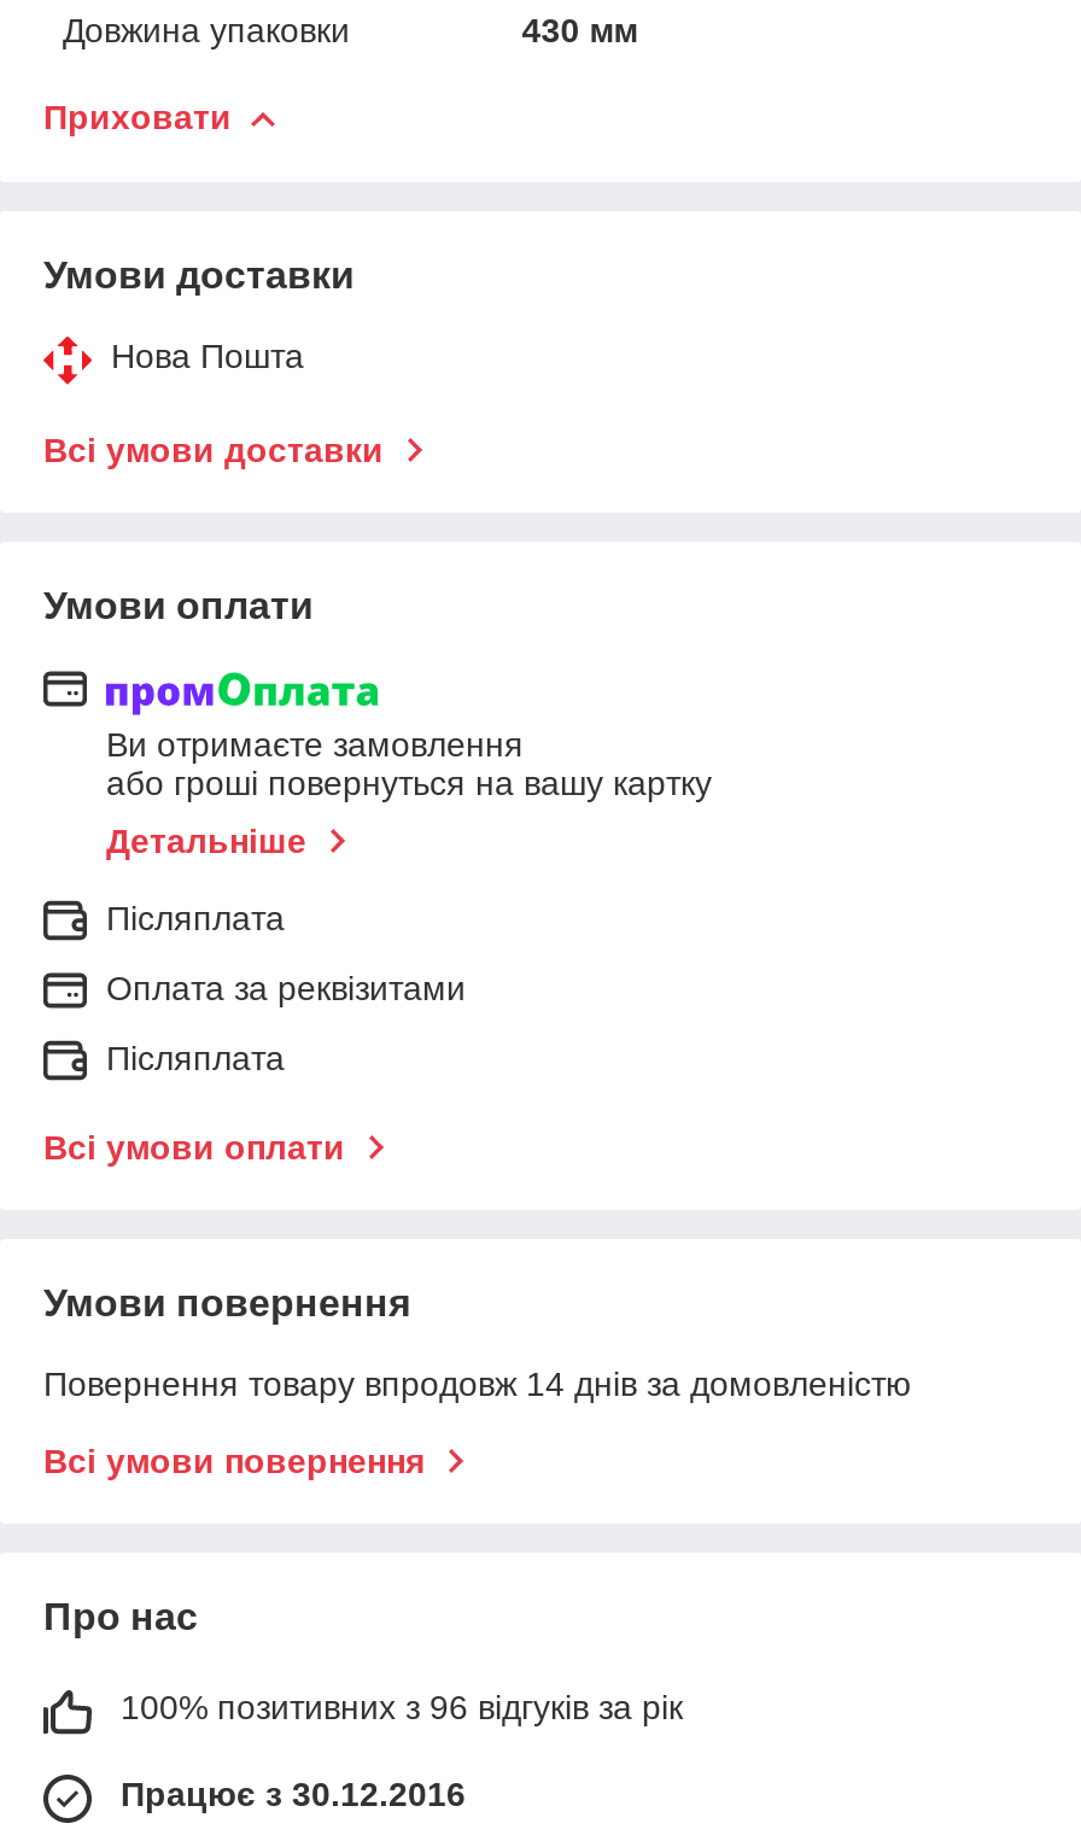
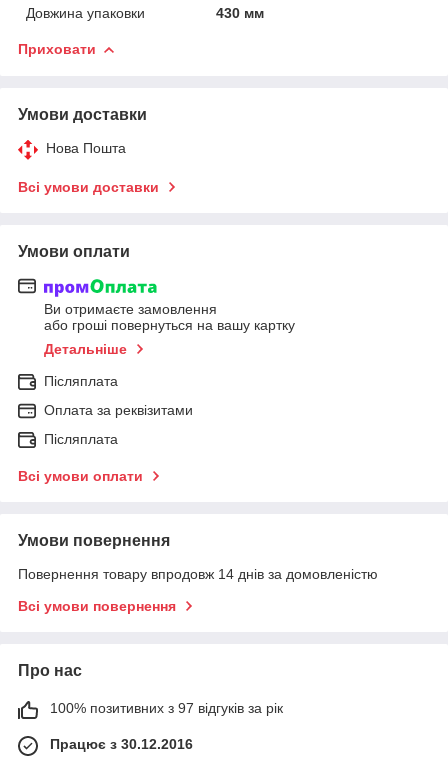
- 100% позитивних з 96 відгуків за рік
+ 100% позитивних з 97 відгуків за рік
